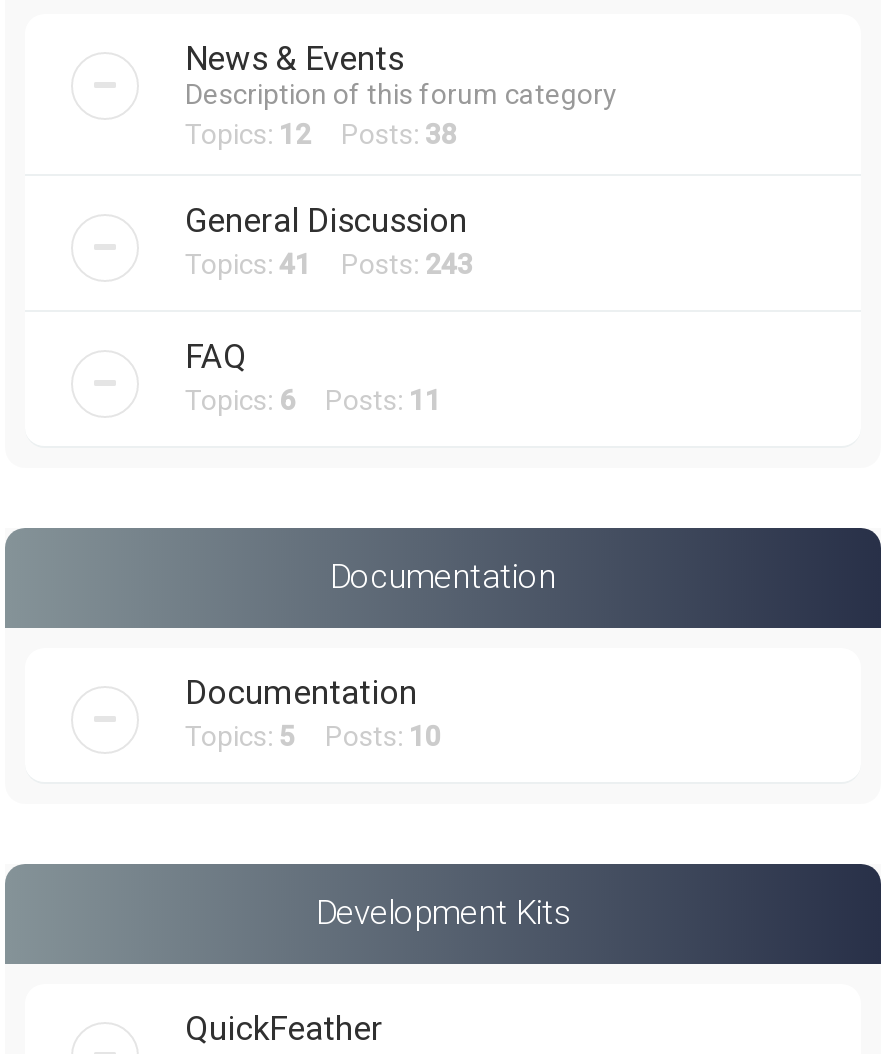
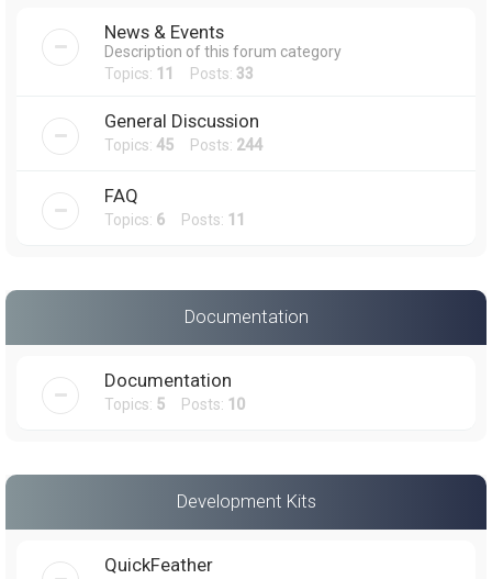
- Topics: 12 Posts: 38
+ Topics: 11 Posts: 33

- Topics: 41 Posts: 243
+ Topics: 45 Posts: 244
